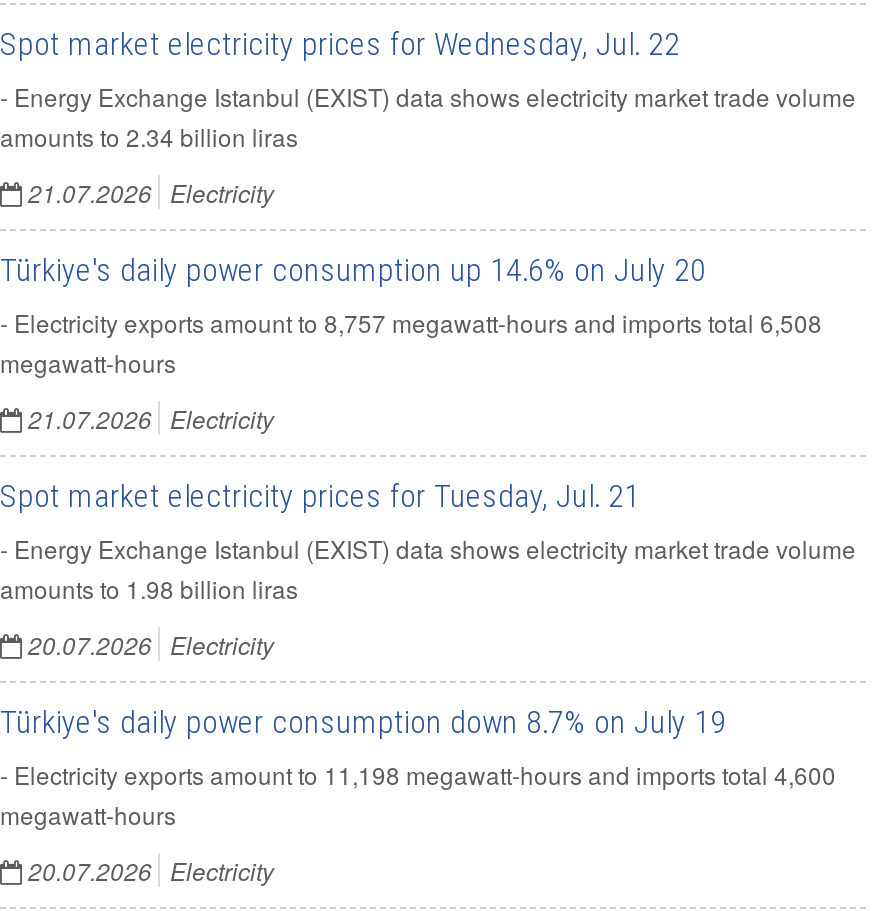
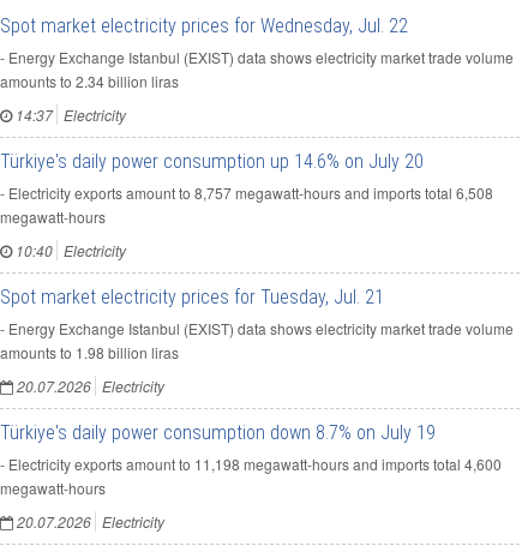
- 21.07.2026 Electricity
+ 14:37 Electricity

- 21.07.2026 Electricity
+ 10:40 Electricity
